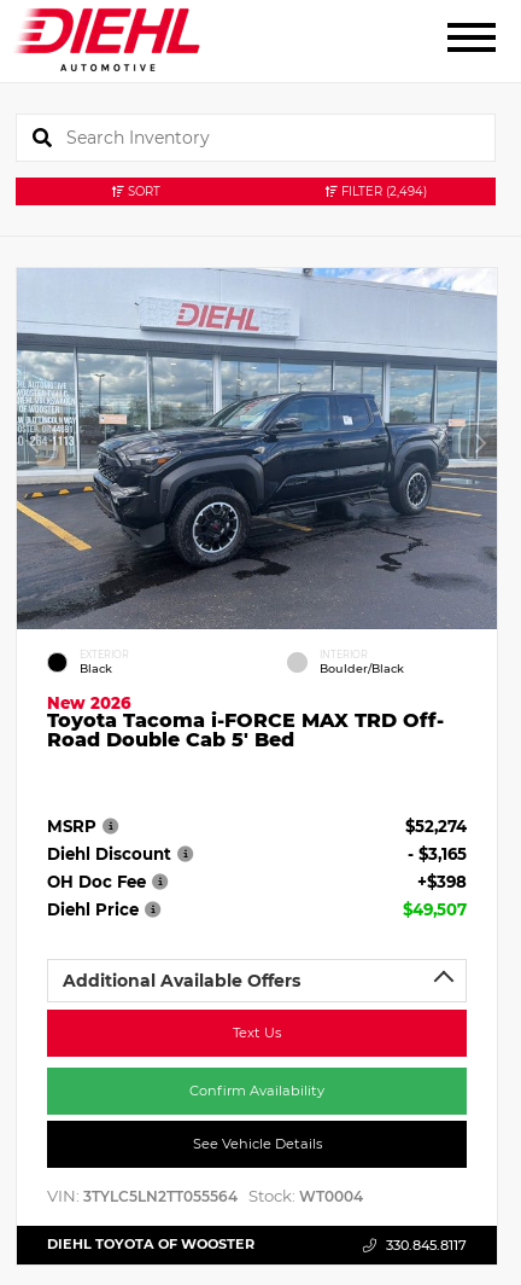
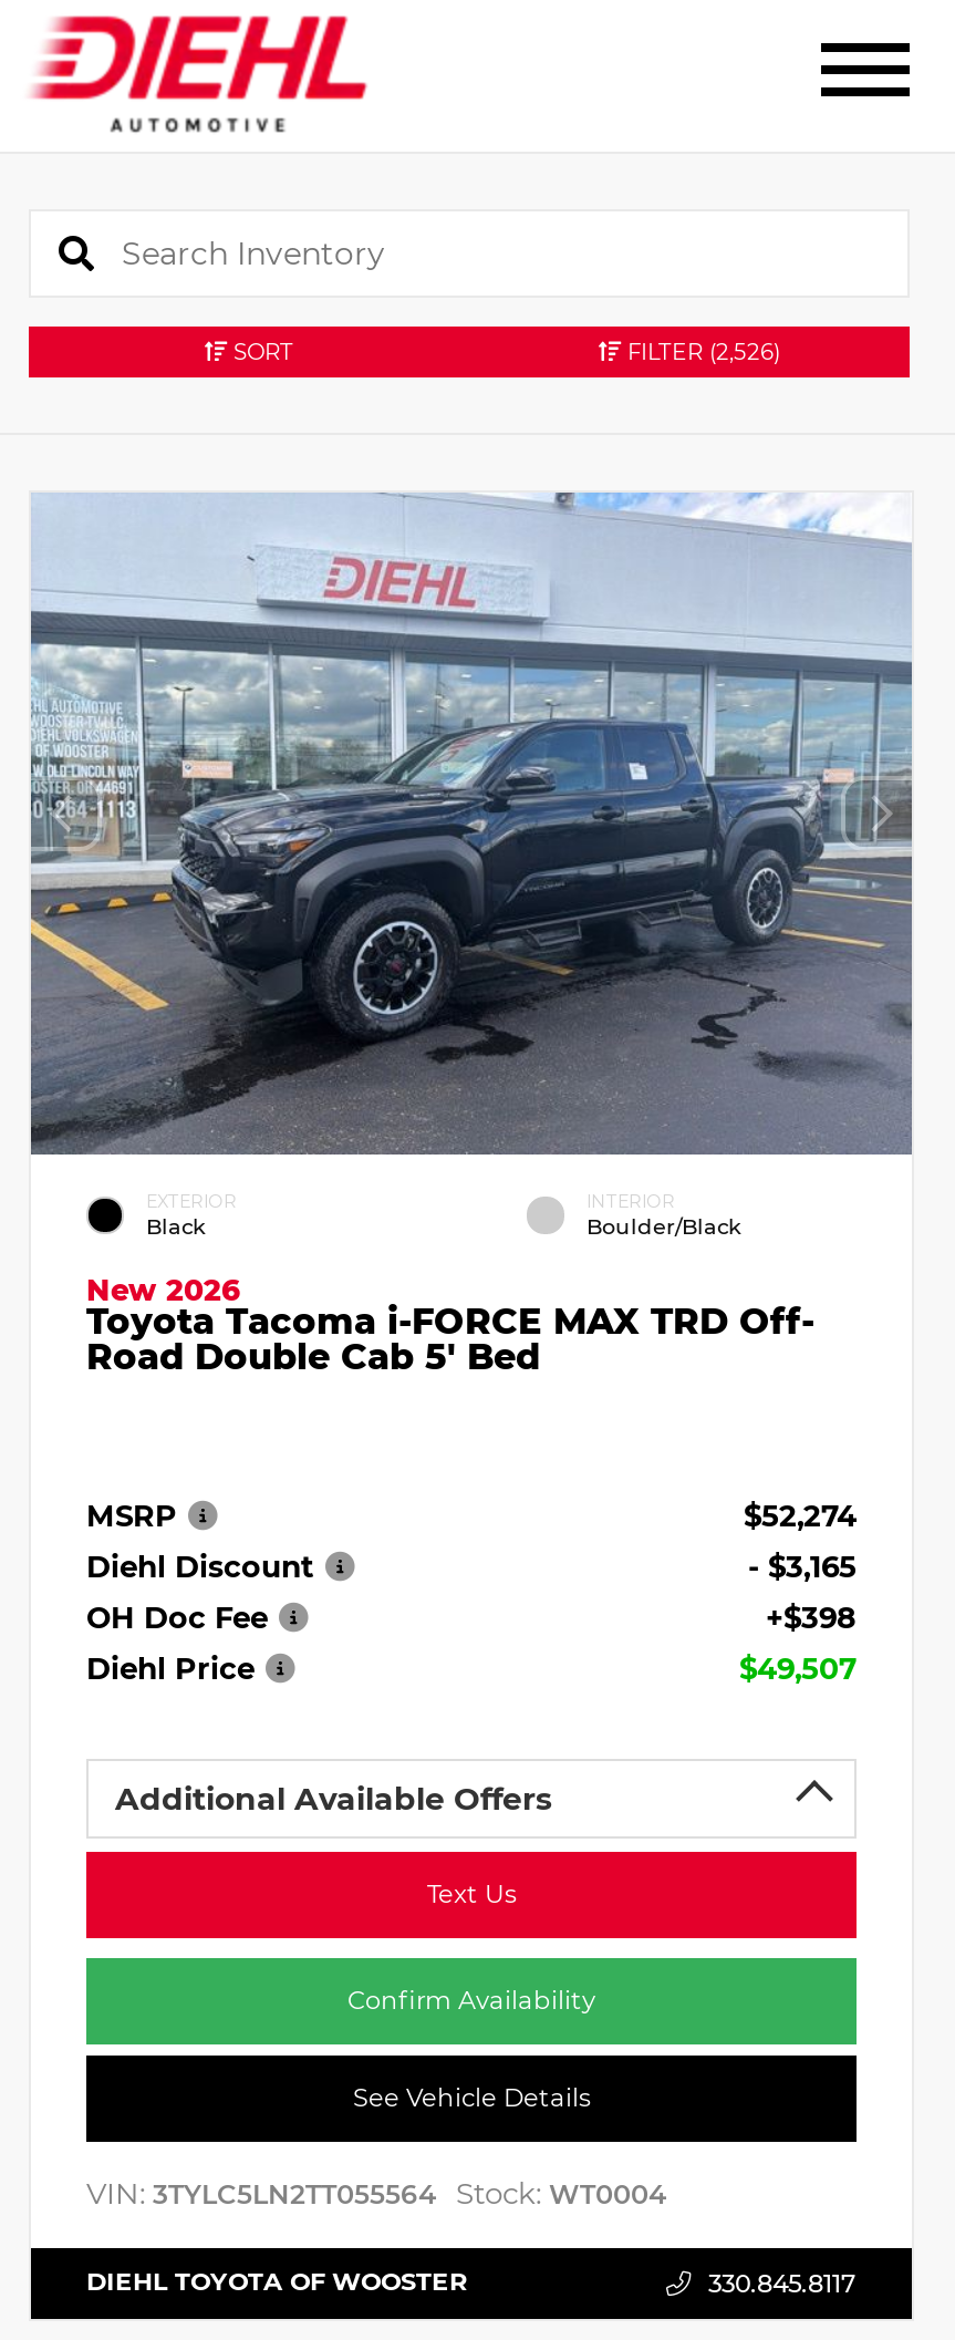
- FILTER (2,494)
+ FILTER (2,526)
